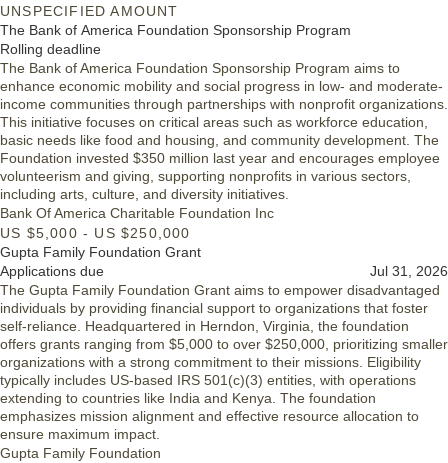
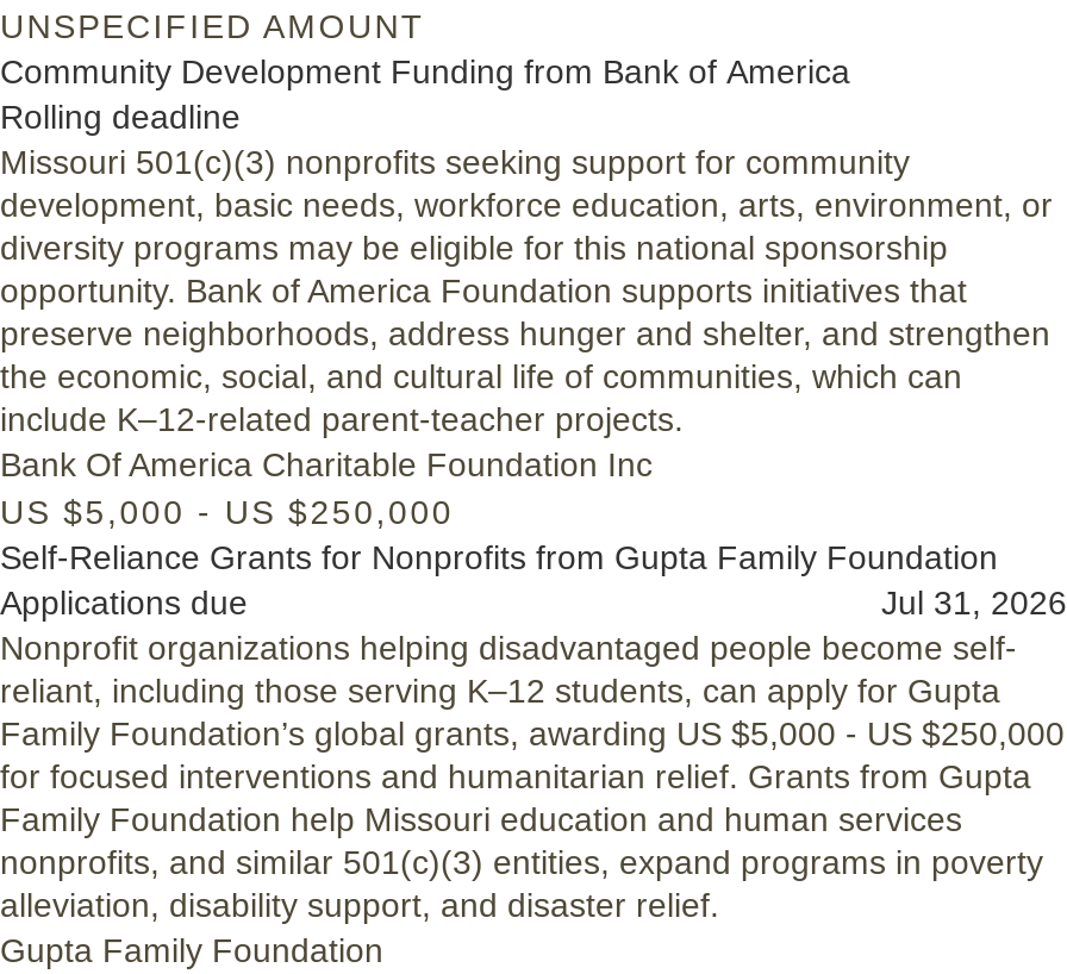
- The Bank of America Foundation Sponsorship Program
+ Community Development Funding from Bank of America

- The Bank of America Foundation Sponsorship Program aims to
- enhance economic mobility and social progress in low- and moderate-
- income communities through partnerships with nonprofit organizations.
- This initiative focuses on critical areas such as workforce education,
- basic needs like food and housing, and community development. The
- Foundation invested $350 million last year and encourages employee
- volunteerism and giving, supporting nonprofits in various sectors,
- including arts, culture, and diversity initiatives.
+ Missouri 501(c)(3) nonprofits seeking support for community
+ development, basic needs, workforce education, arts, environment, or
+ diversity programs may be eligible for this national sponsorship
+ opportunity. Bank of America Foundation supports initiatives that
+ preserve neighborhoods, address hunger and shelter, and strengthen
+ the economic, social, and cultural life of communities, which can
+ include K–12-related parent-teacher projects.

- Gupta Family Foundation Grant
+ Self-Reliance Grants for Nonprofits from Gupta Family Foundation

- The Gupta Family Foundation Grant aims to empower disadvantaged
- individuals by providing financial support to organizations that foster
- self-reliance. Headquartered in Herndon, Virginia, the foundation
- offers grants ranging from $5,000 to over $250,000, prioritizing smaller
- organizations with a strong commitment to their missions. Eligibility
- typically includes US-based IRS 501(c)(3) entities, with operations
- extending to countries like India and Kenya. The foundation
- emphasizes mission alignment and effective resource allocation to
- ensure maximum impact.
+ Nonprofit organizations helping disadvantaged people become self-
+ reliant, including those serving K–12 students, can apply for Gupta
+ Family Foundation’s global grants, awarding US $5,000 - US $250,000
+ for focused interventions and humanitarian relief. Grants from Gupta
+ Family Foundation help Missouri education and human services
+ nonprofits, and similar 501(c)(3) entities, expand programs in poverty
+ alleviation, disability support, and disaster relief.
